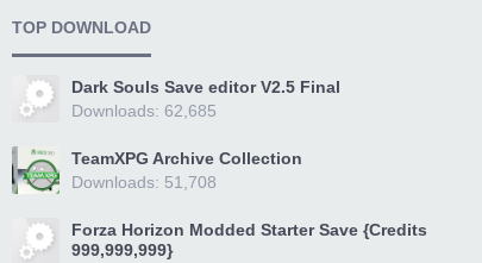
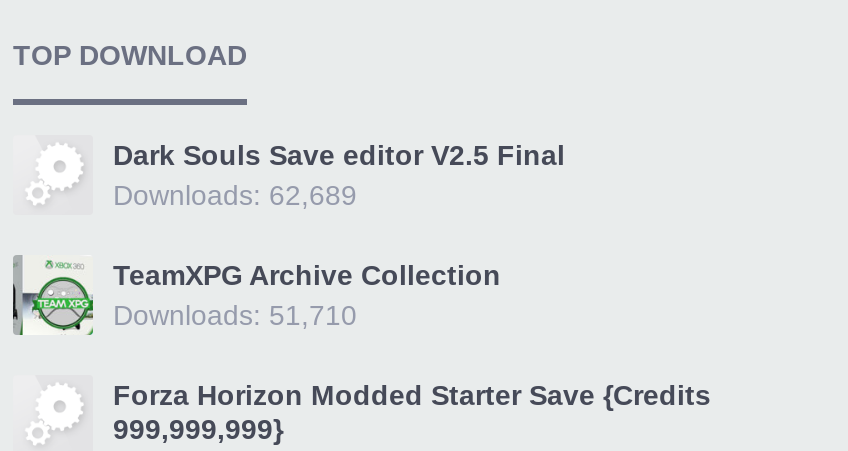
- Downloads: 62,685
+ Downloads: 62,689

- Downloads: 51,708
+ Downloads: 51,710
